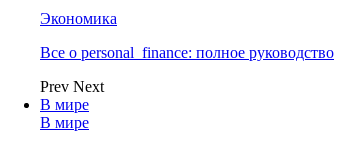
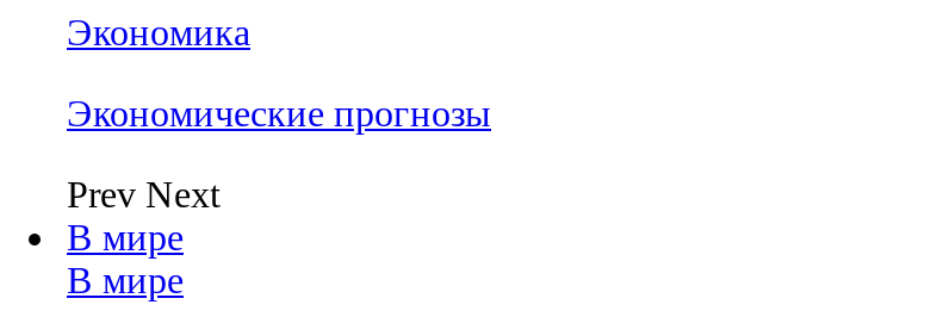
- Все о personal_finance: полное руководство
+ Экономические прогнозы
